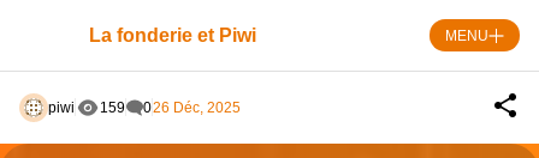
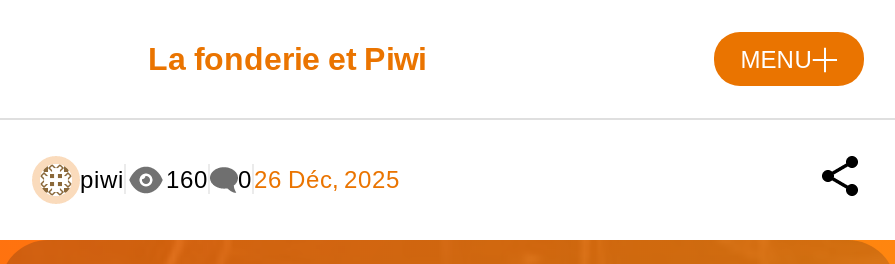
- piwi 159 0 26 Déc, 2025
+ piwi 160 0 26 Déc, 2025
